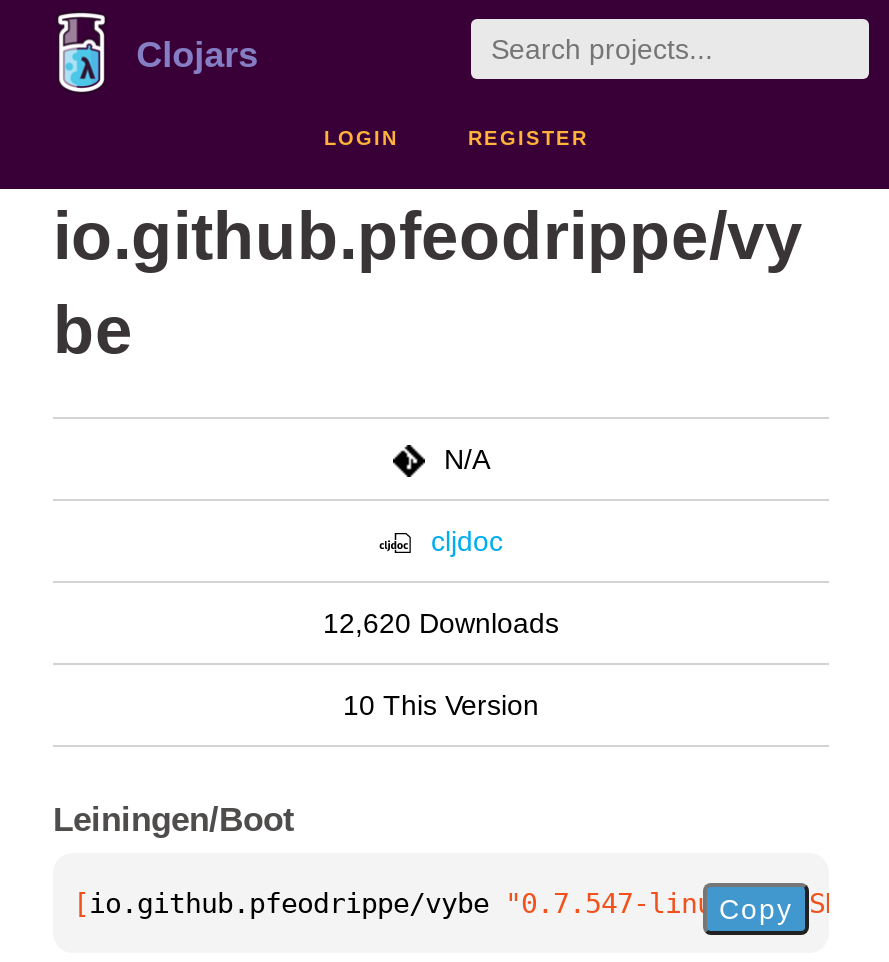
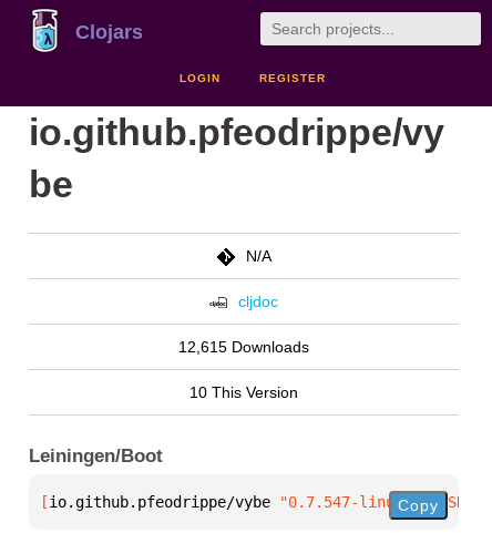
- 12,620 Downloads
+ 12,615 Downloads
